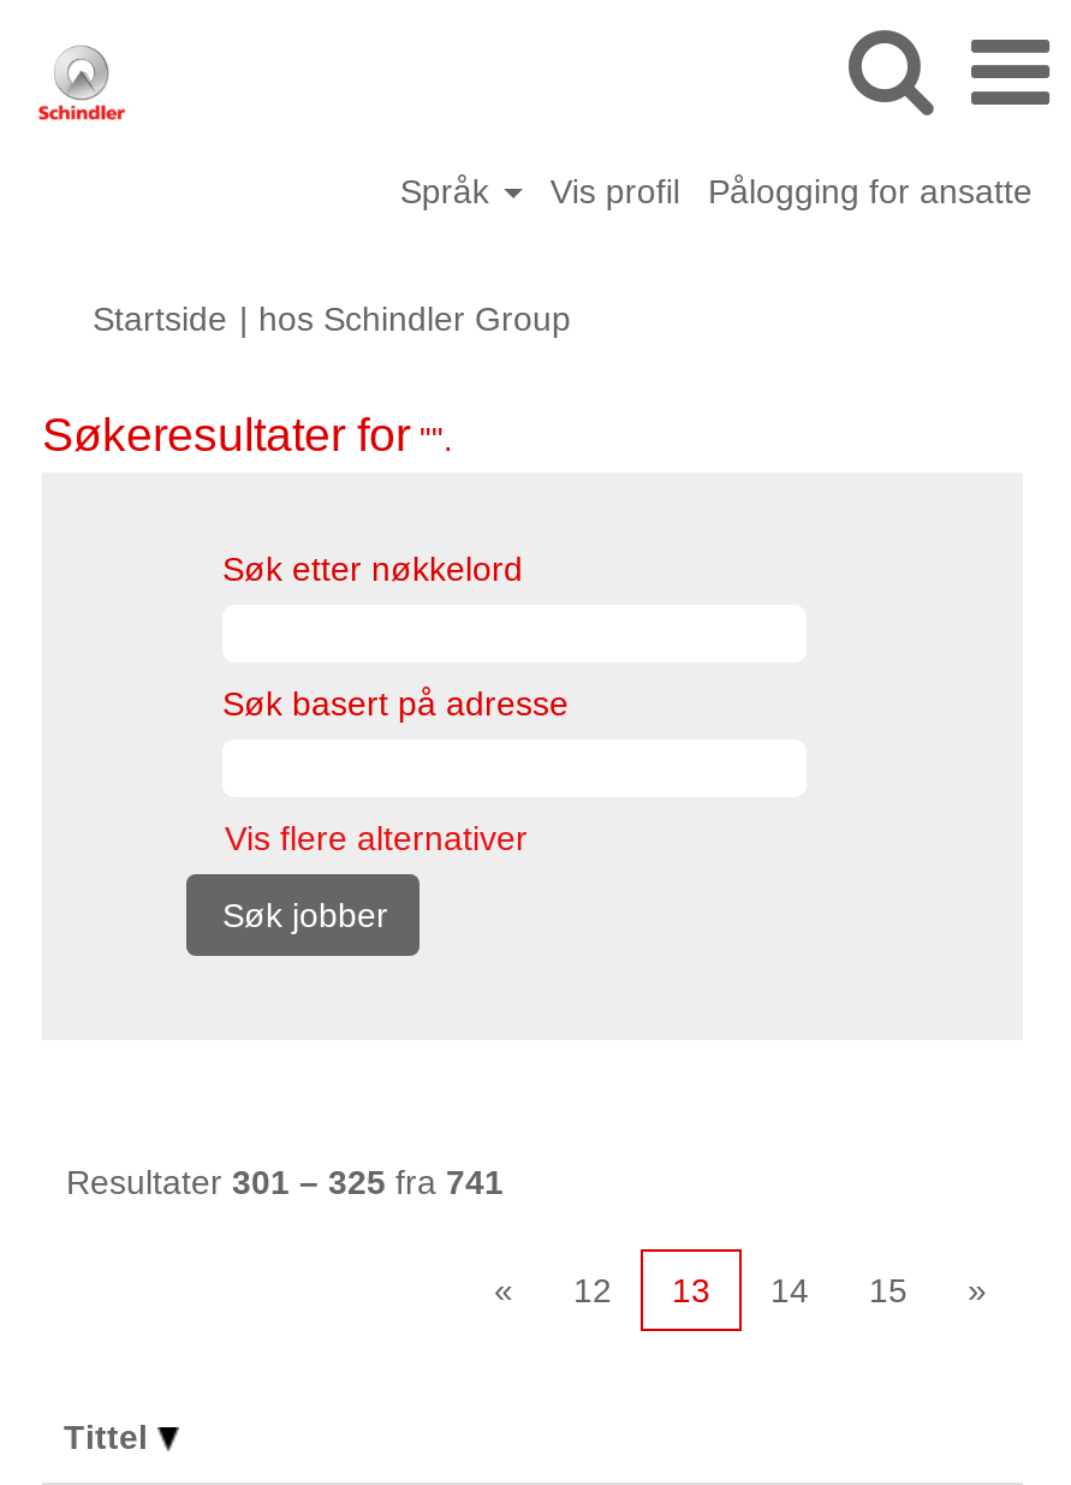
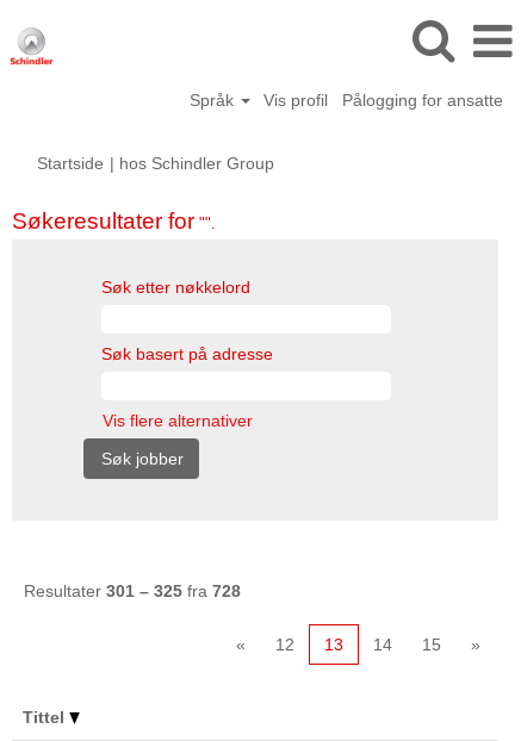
- Resultater 301 – 325 fra 741
+ Resultater 301 – 325 fra 728
